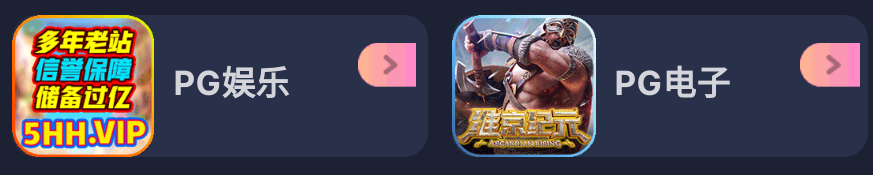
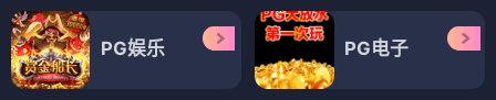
- [image]
+ [image]

- [image]
+ [image]
